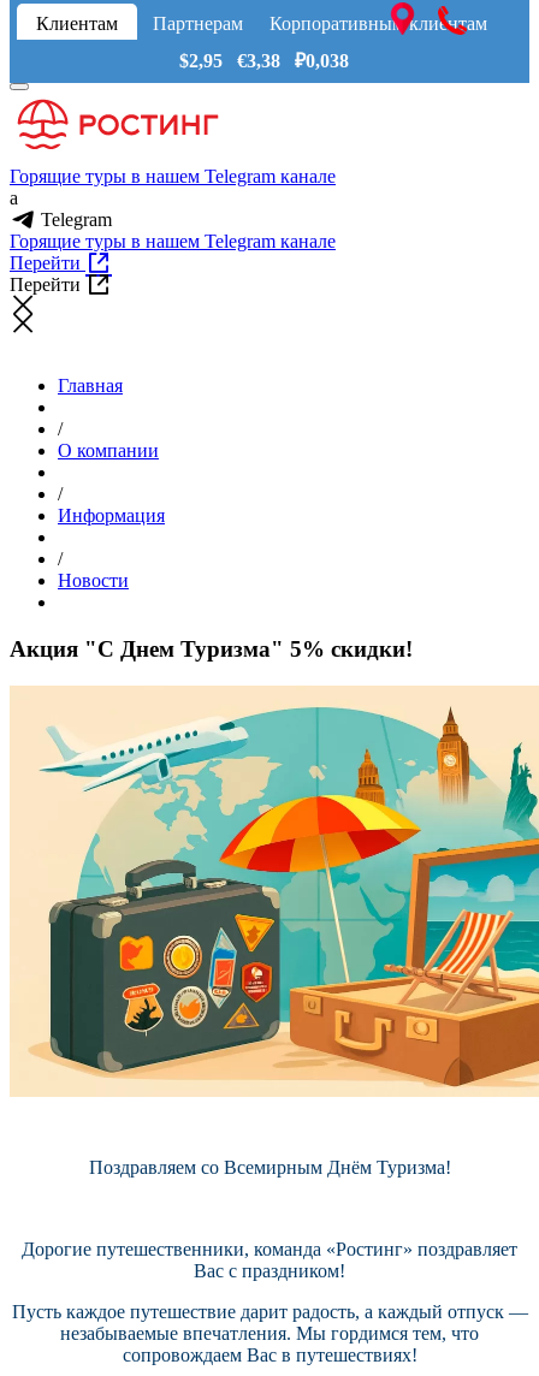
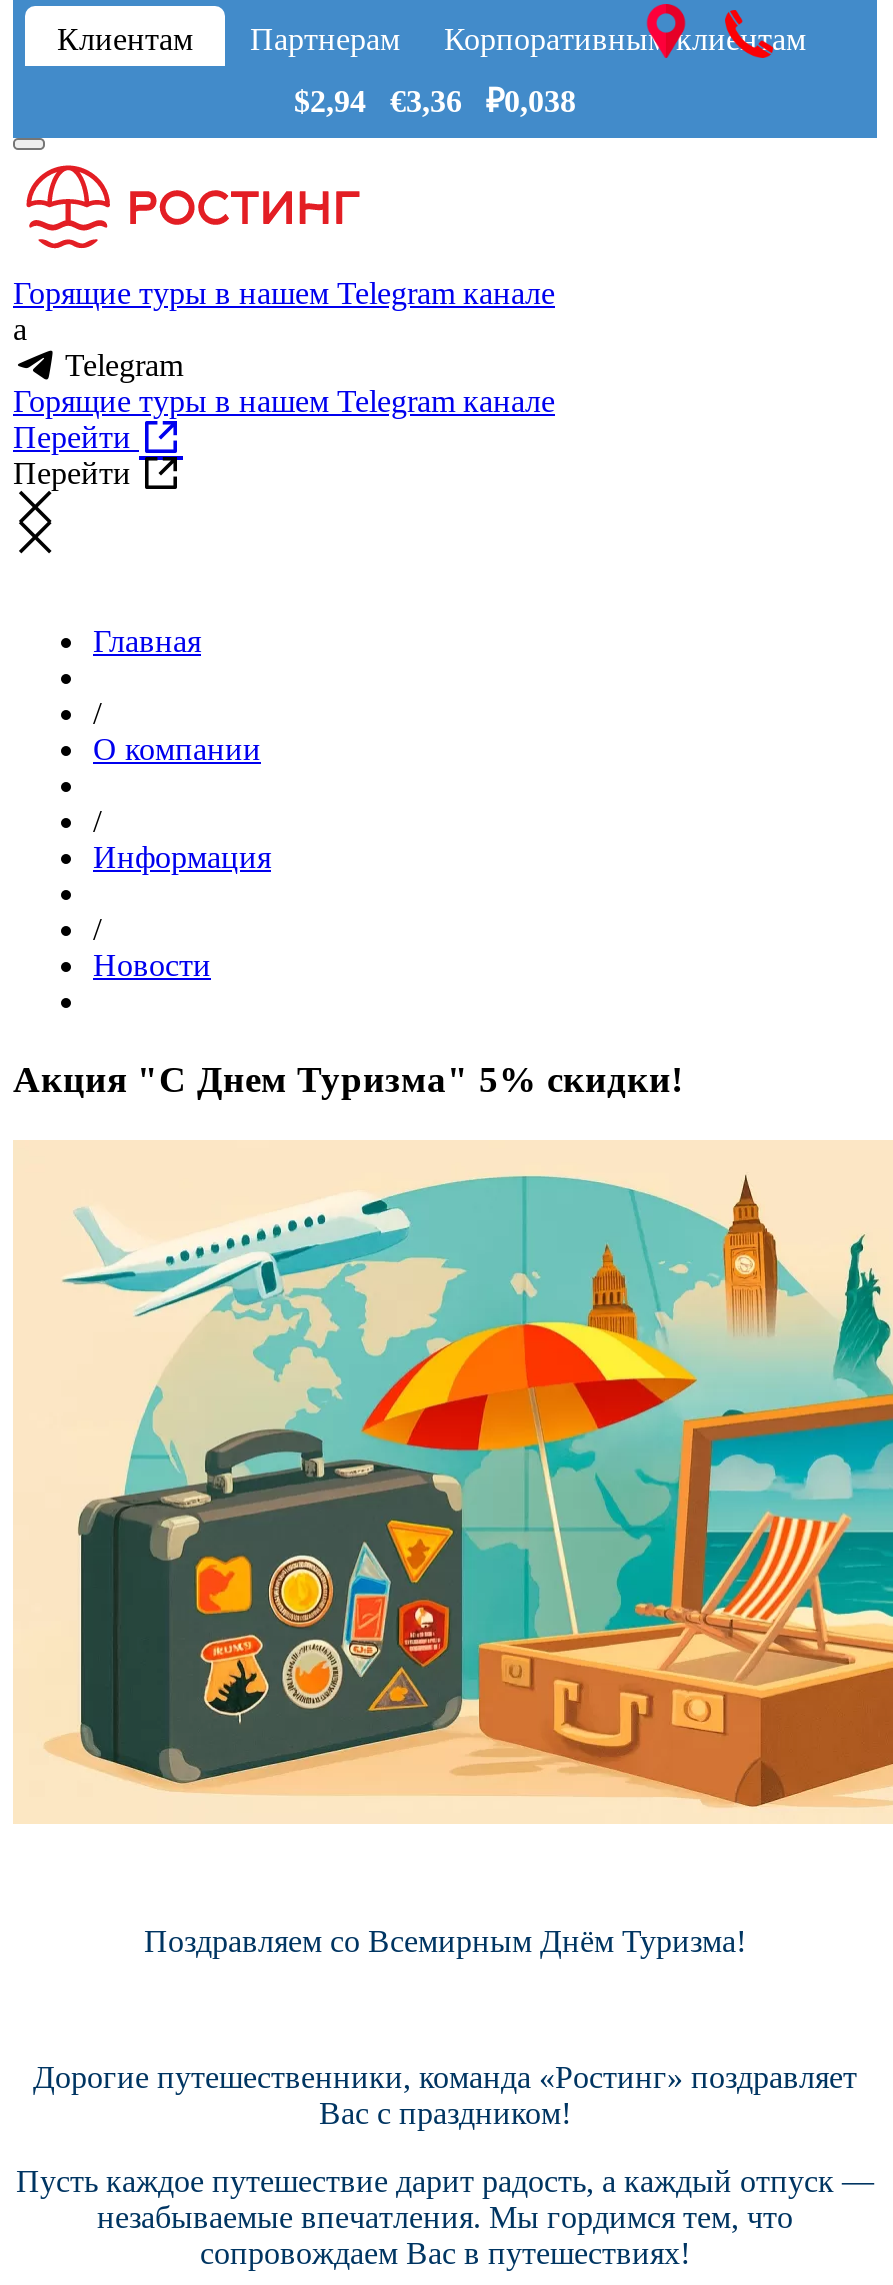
- $2,95 €3,38 ₽0,038
+ $2,94 €3,36 ₽0,038
